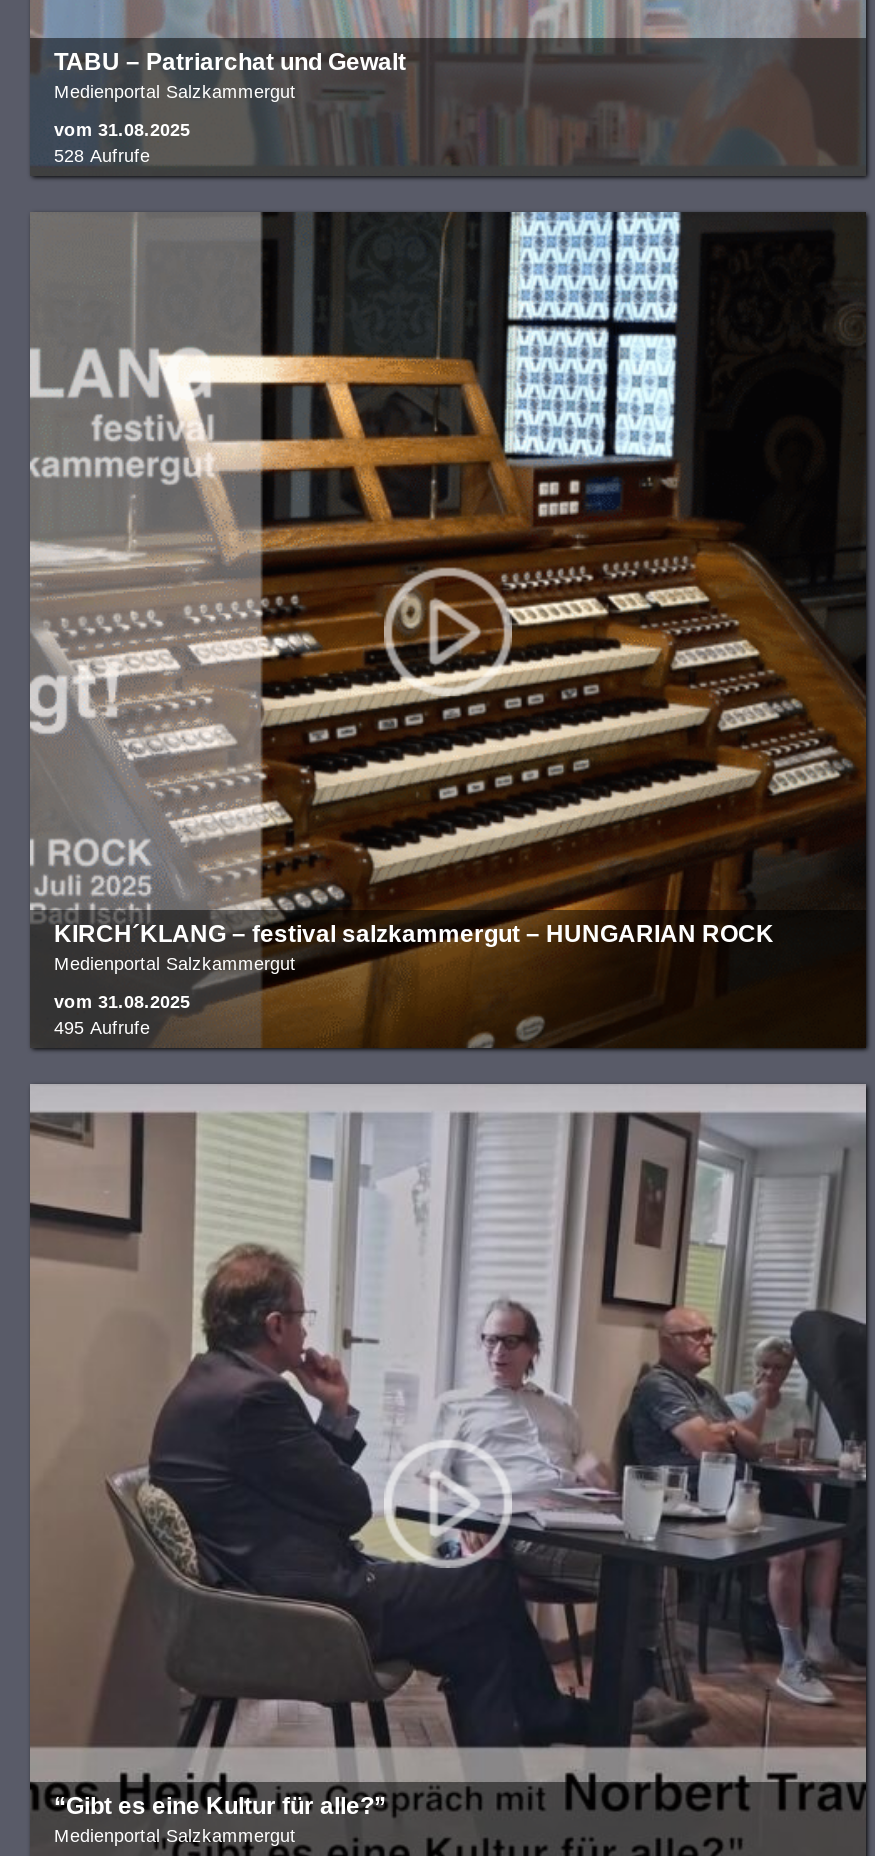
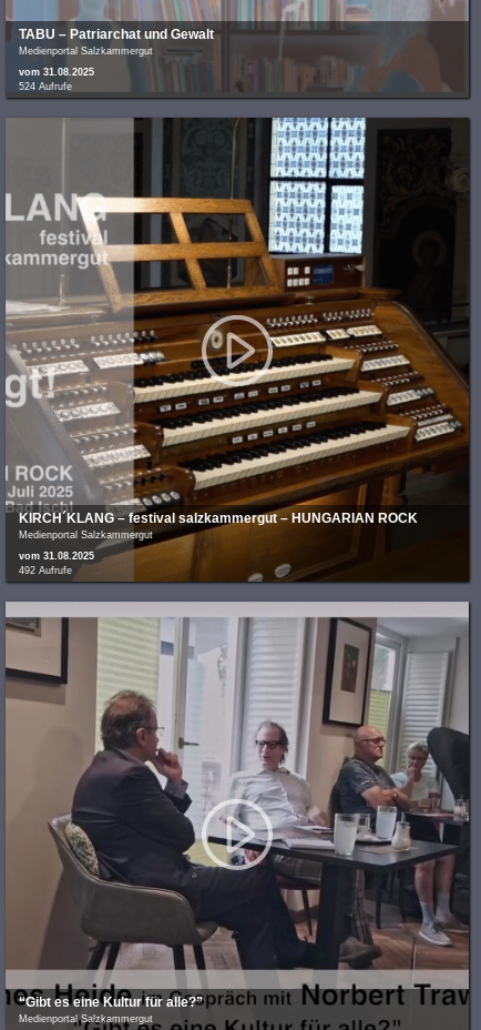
- 528 Aufrufe
+ 524 Aufrufe

- 495 Aufrufe
+ 492 Aufrufe
